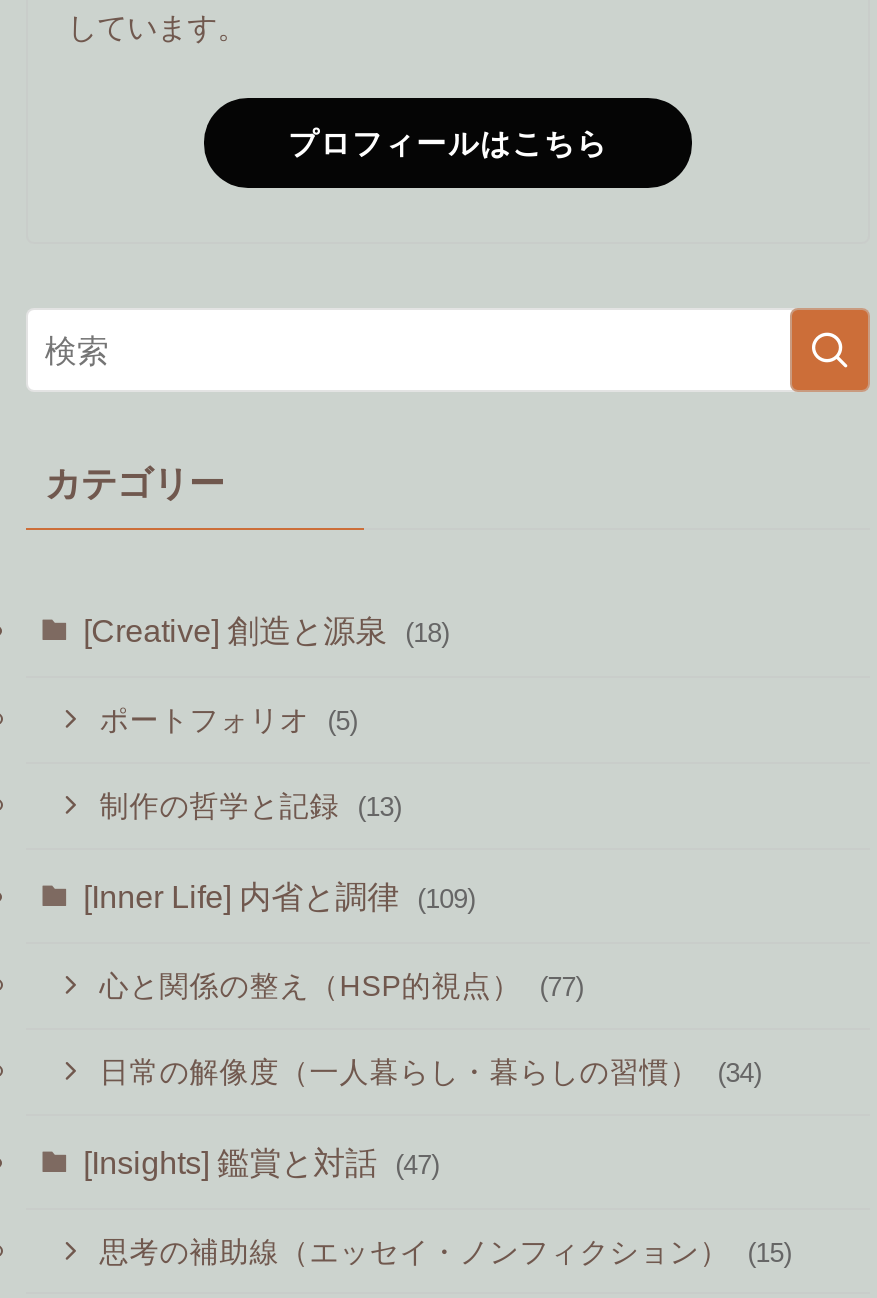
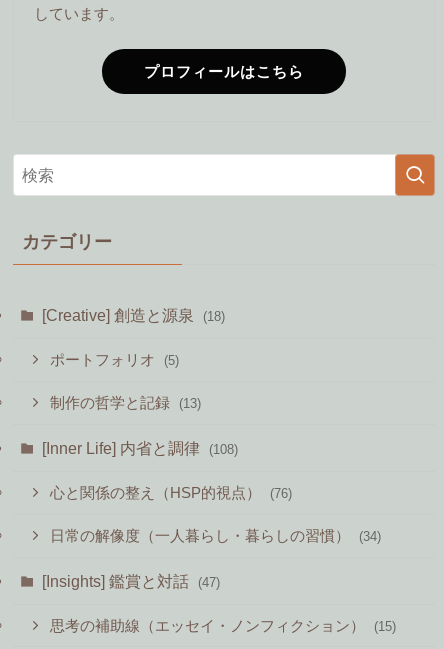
- [Inner Life] 内省と調律 (109)
+ [Inner Life] 内省と調律 (108)

- 心と関係の整え（HSP的視点） (77)
+ 心と関係の整え（HSP的視点） (76)
